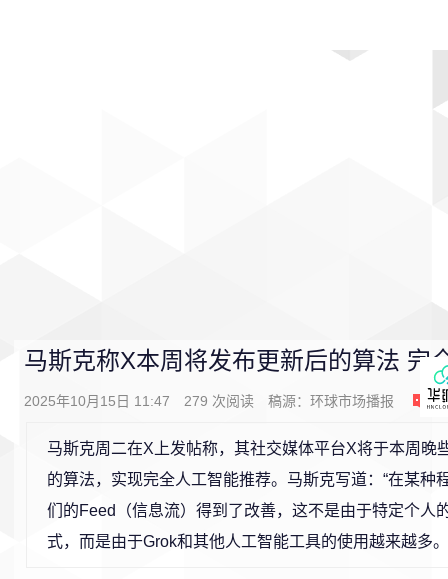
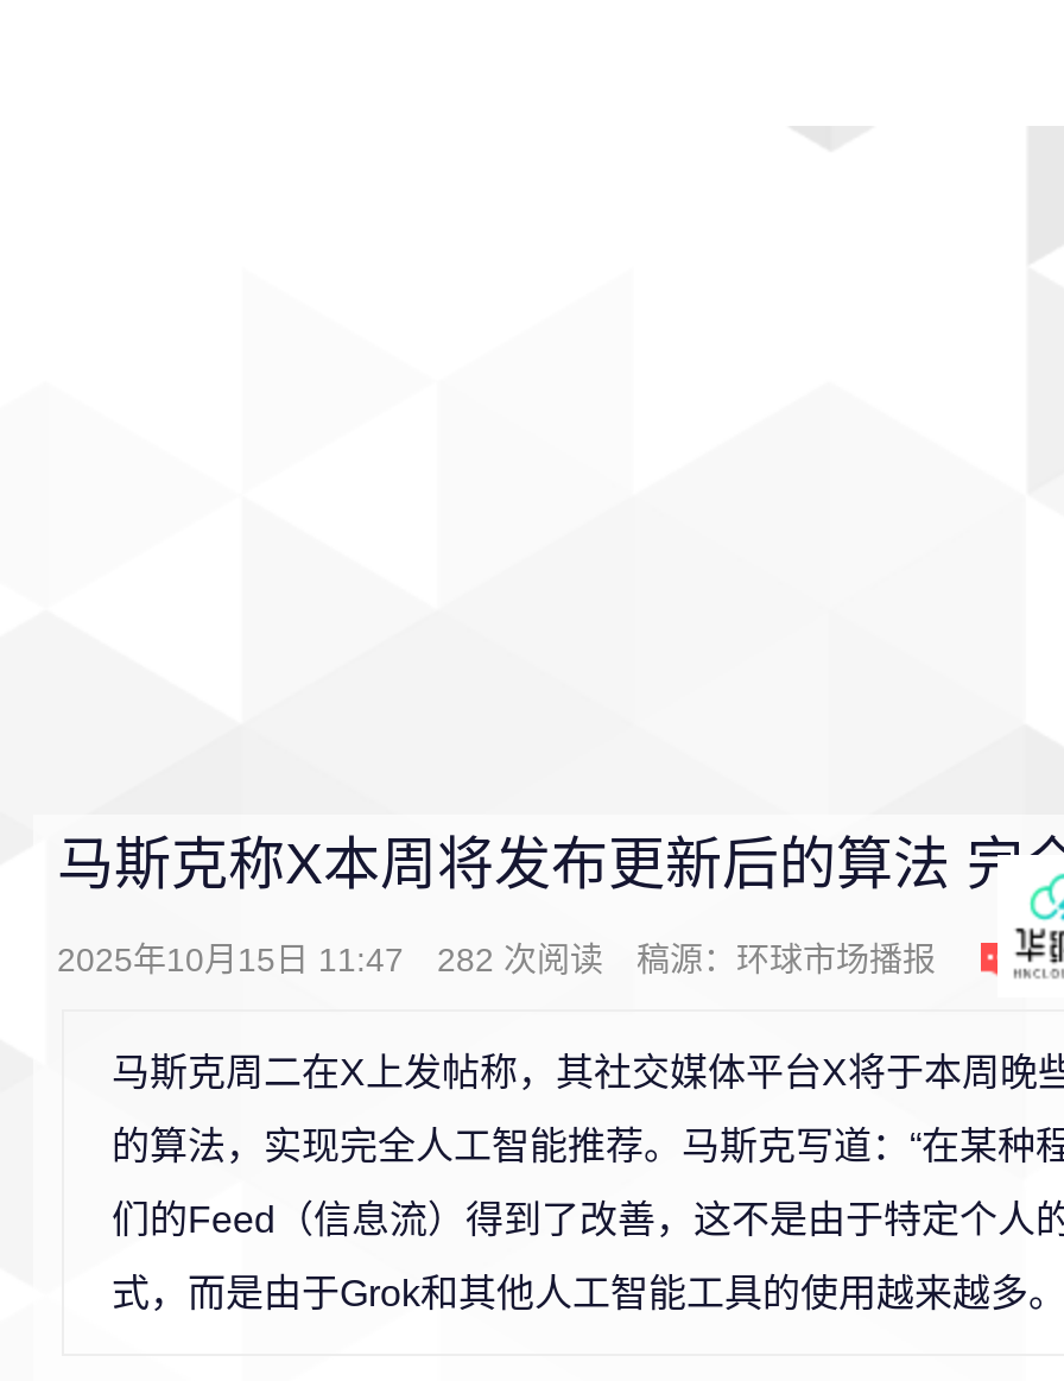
- 2025年10月15日 11:47 279次阅读 稿源：环球市场播报
+ 2025年10月15日 11:47 282次阅读 稿源：环球市场播报
